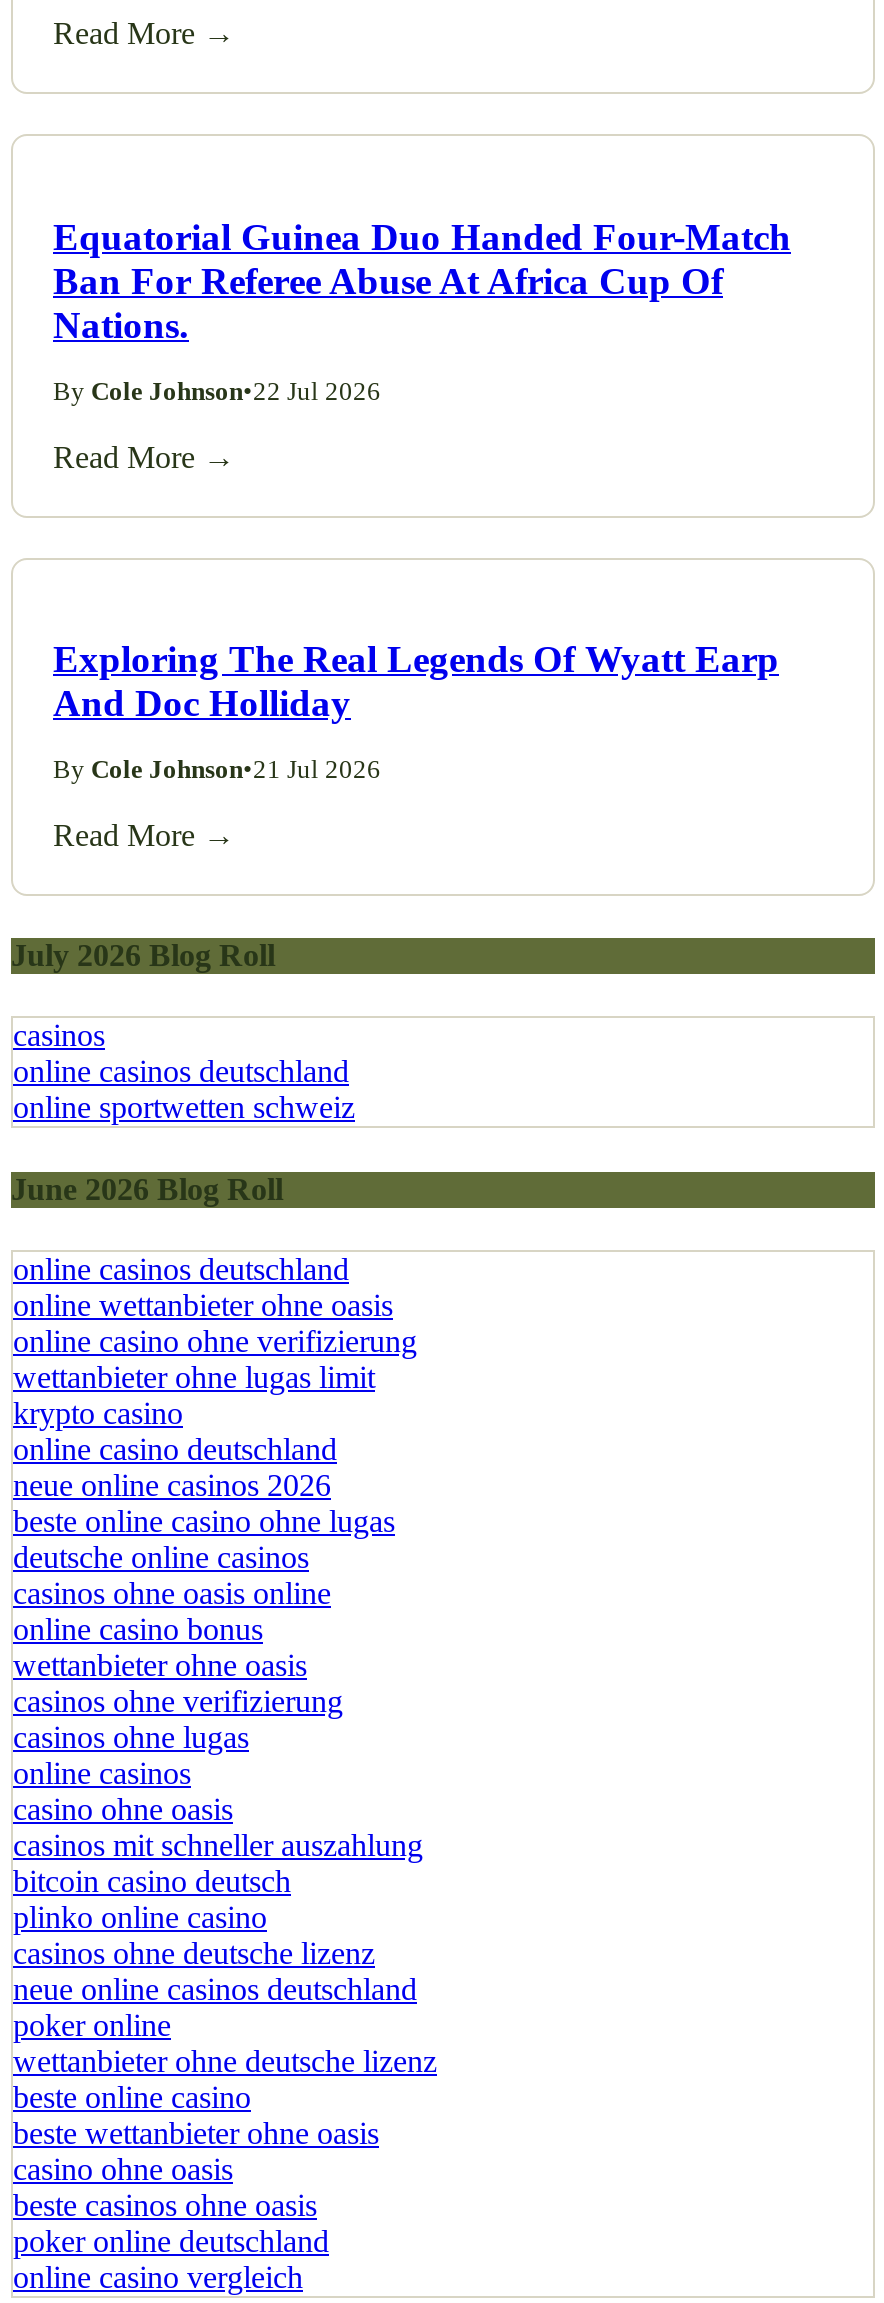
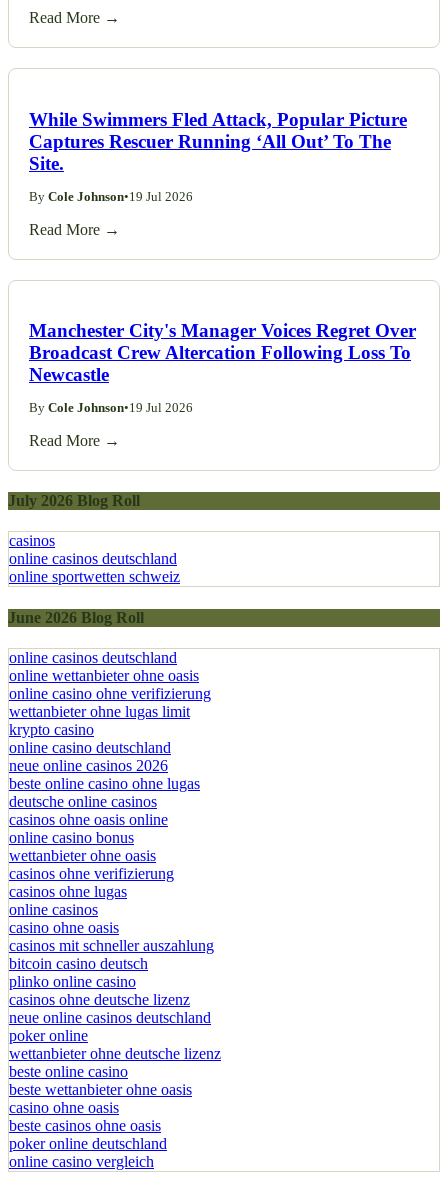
- Equatorial Guinea Duo Handed Four-Match
- Ban For Referee Abuse At Africa Cup Of
- Nations.
+ While Swimmers Fled Attack, Popular Picture
+ Captures Rescuer Running ‘All Out’ To The
+ Site.

- By Cole Johnson•22 Jul 2026
+ By Cole Johnson•19 Jul 2026

- Exploring The Real Legends Of Wyatt Earp
- And Doc Holliday
+ Manchester City's Manager Voices Regret Over
+ Broadcast Crew Altercation Following Loss To
+ Newcastle

- By Cole Johnson•21 Jul 2026
+ By Cole Johnson•19 Jul 2026
